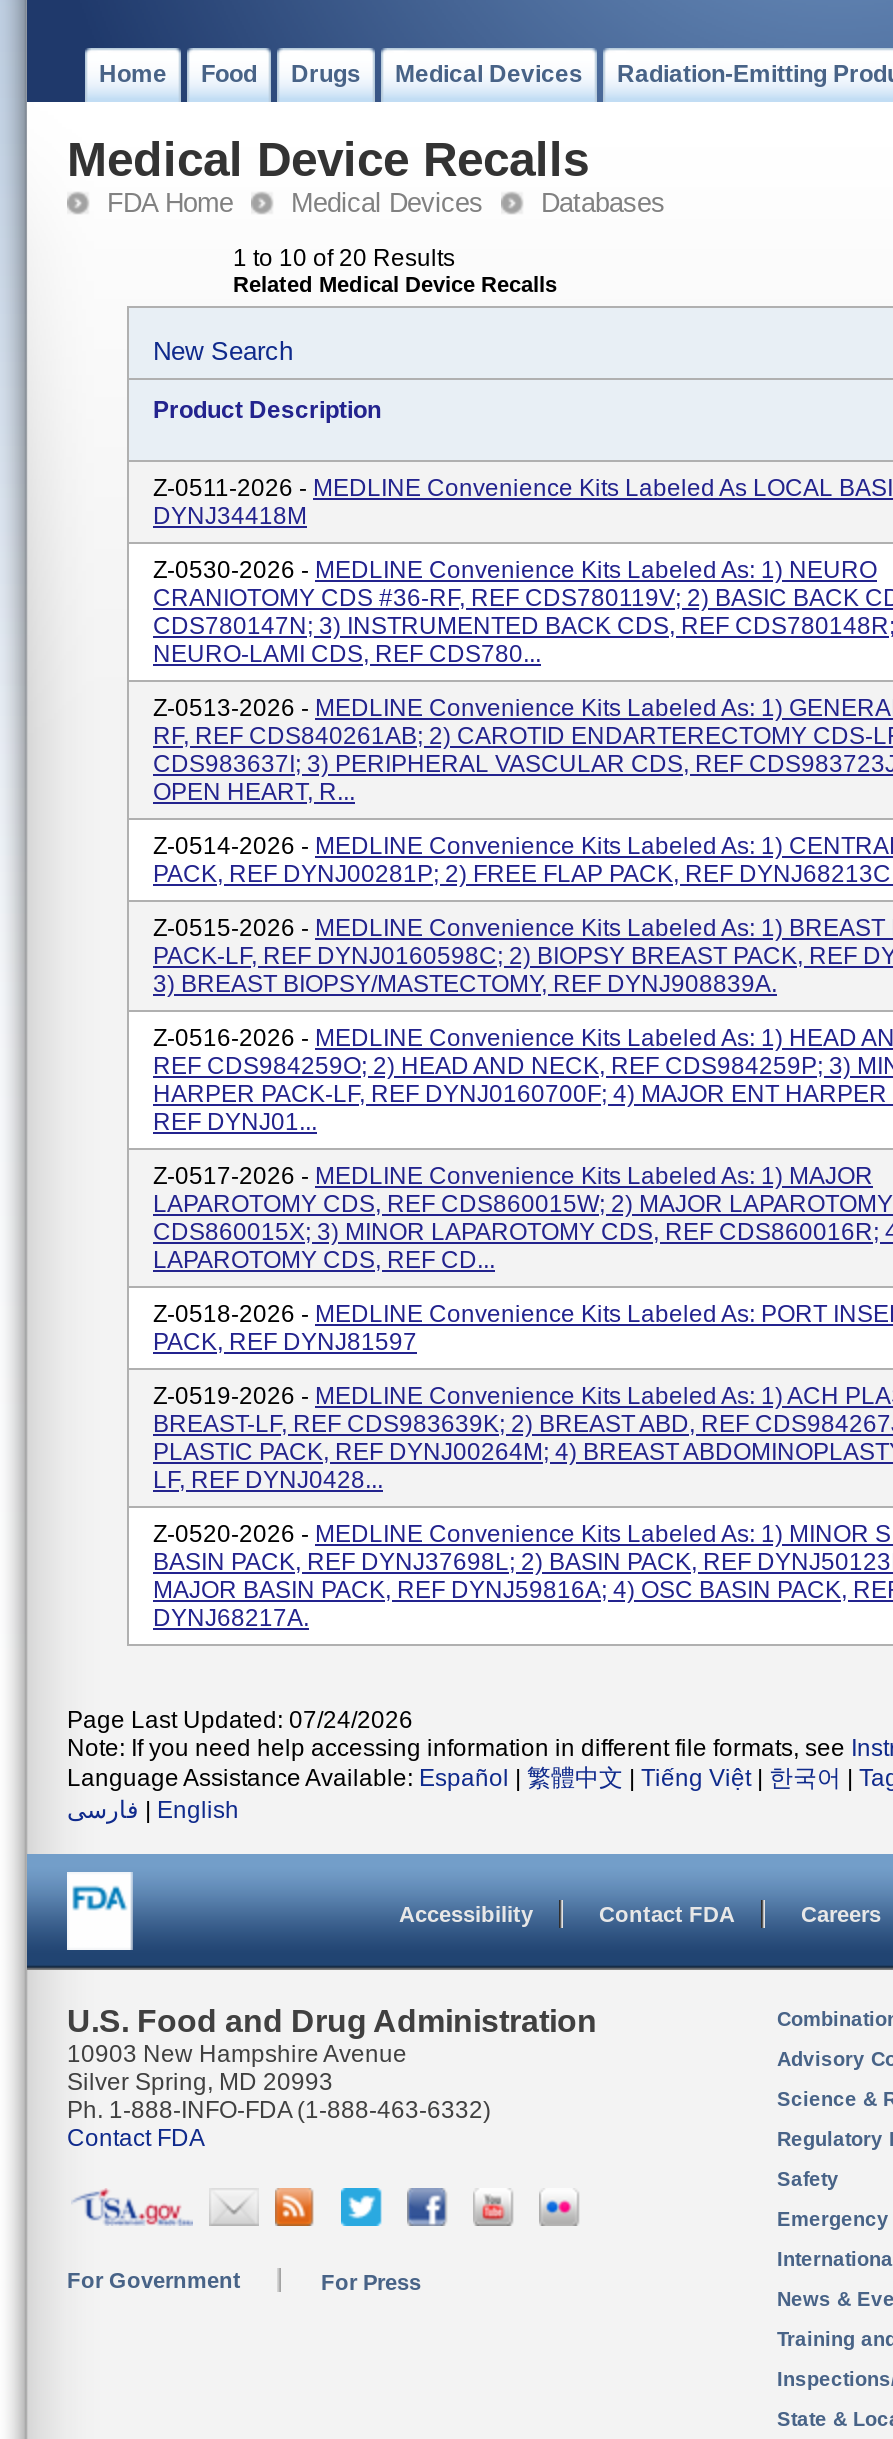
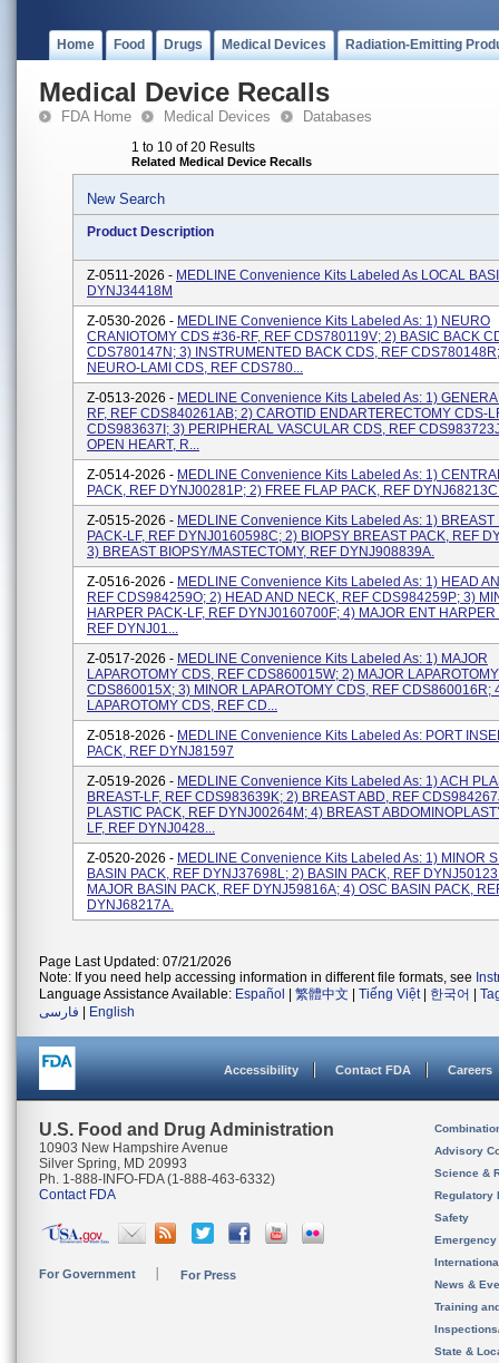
- Page Last Updated: 07/24/2026
+ Page Last Updated: 07/21/2026
